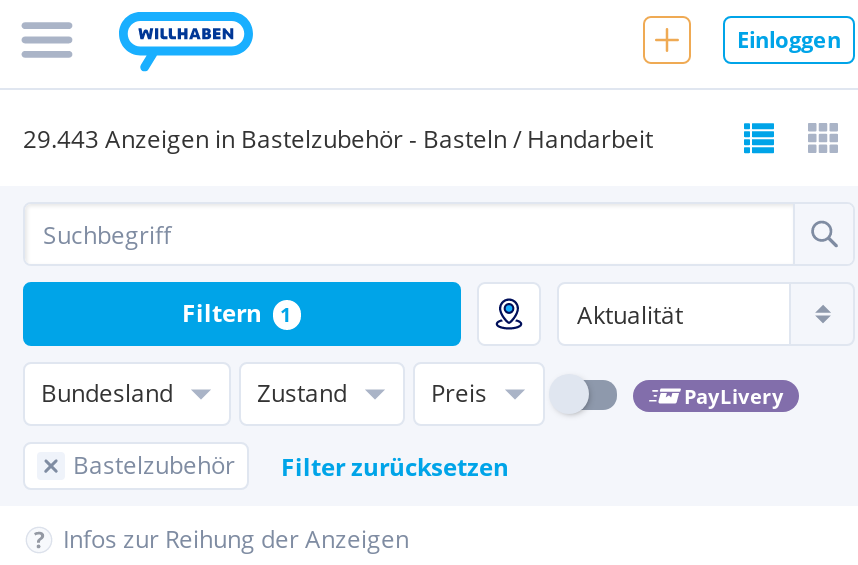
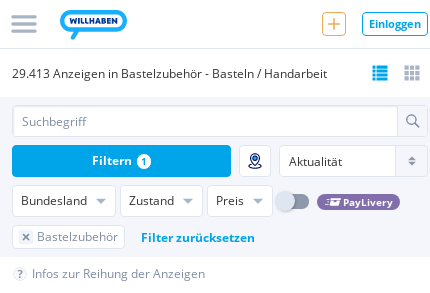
- 29.443 Anzeigen in Bastelzubehör - Basteln / Handarbeit
+ 29.413 Anzeigen in Bastelzubehör - Basteln / Handarbeit
